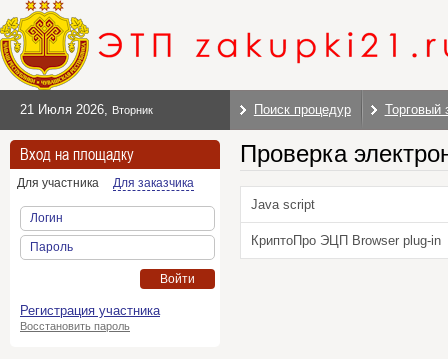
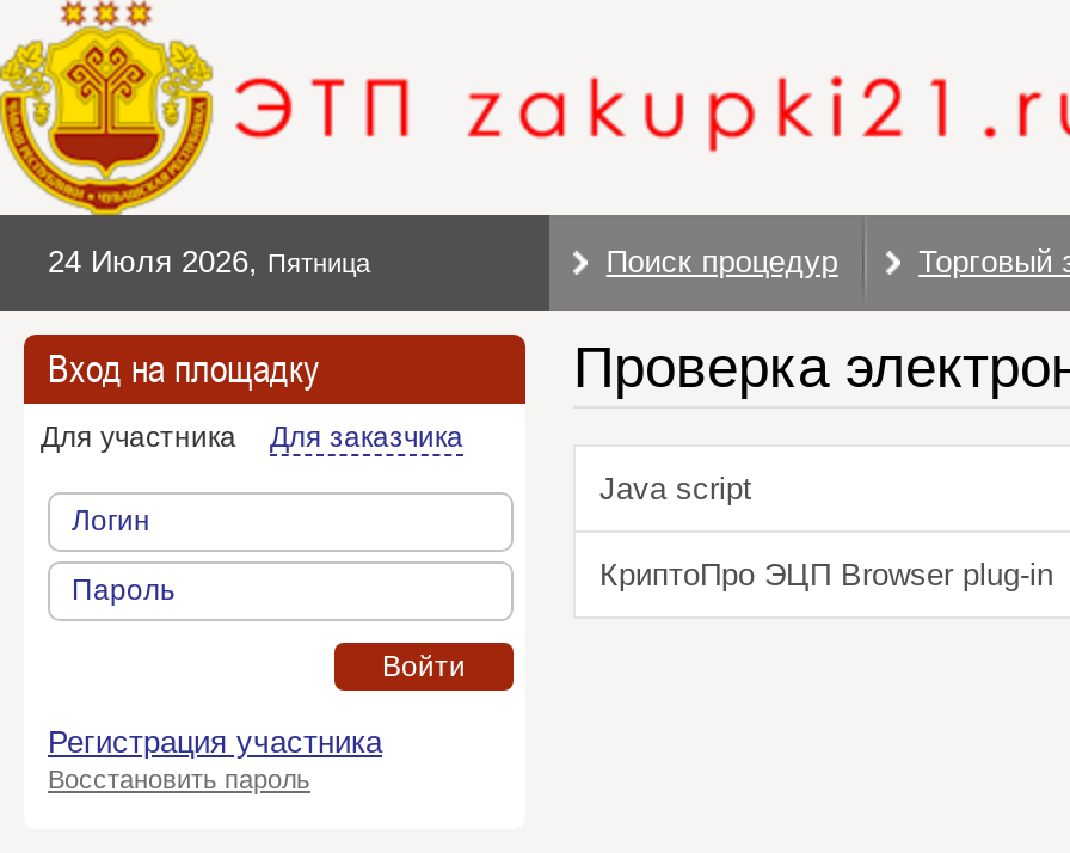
- 21 Июля 2026, Вторник
+ 24 Июля 2026, Пятница
